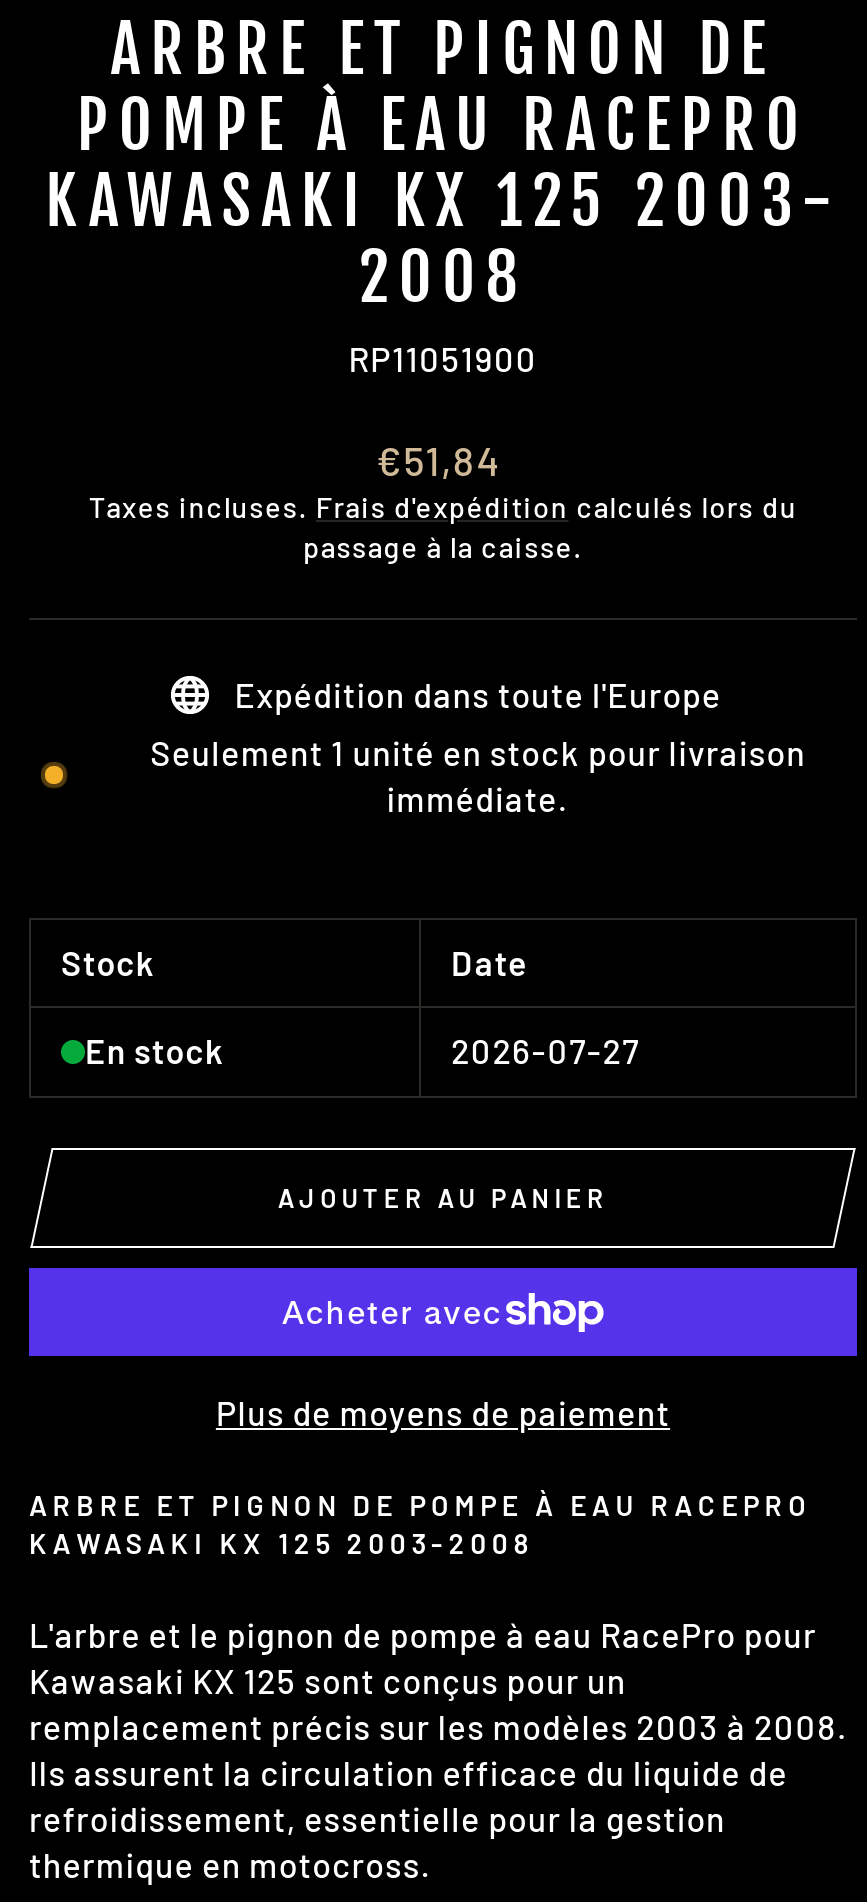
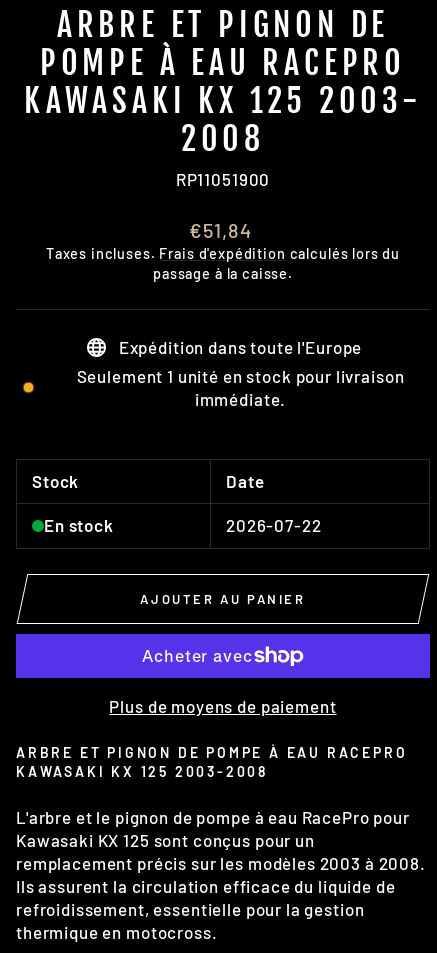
- 2026-07-27
+ 2026-07-22
